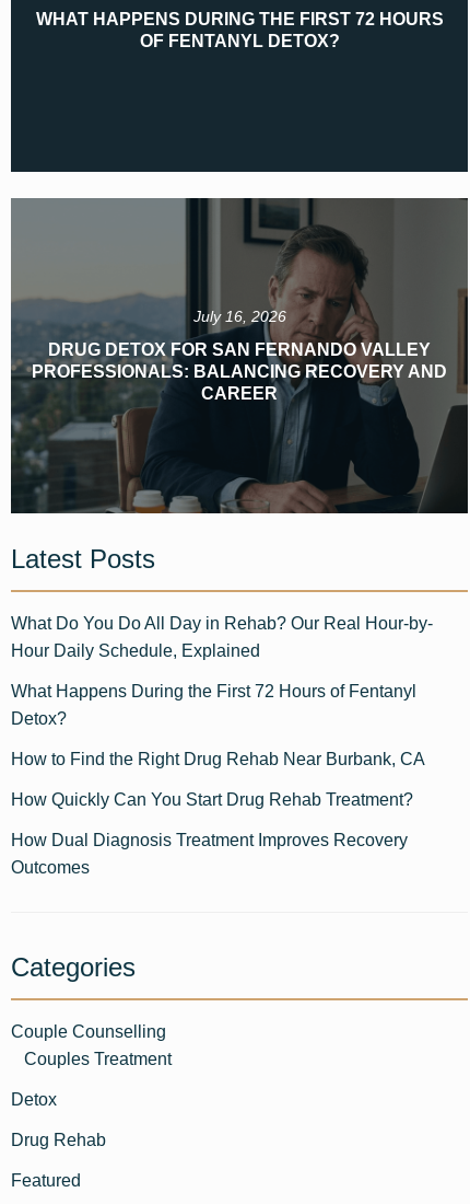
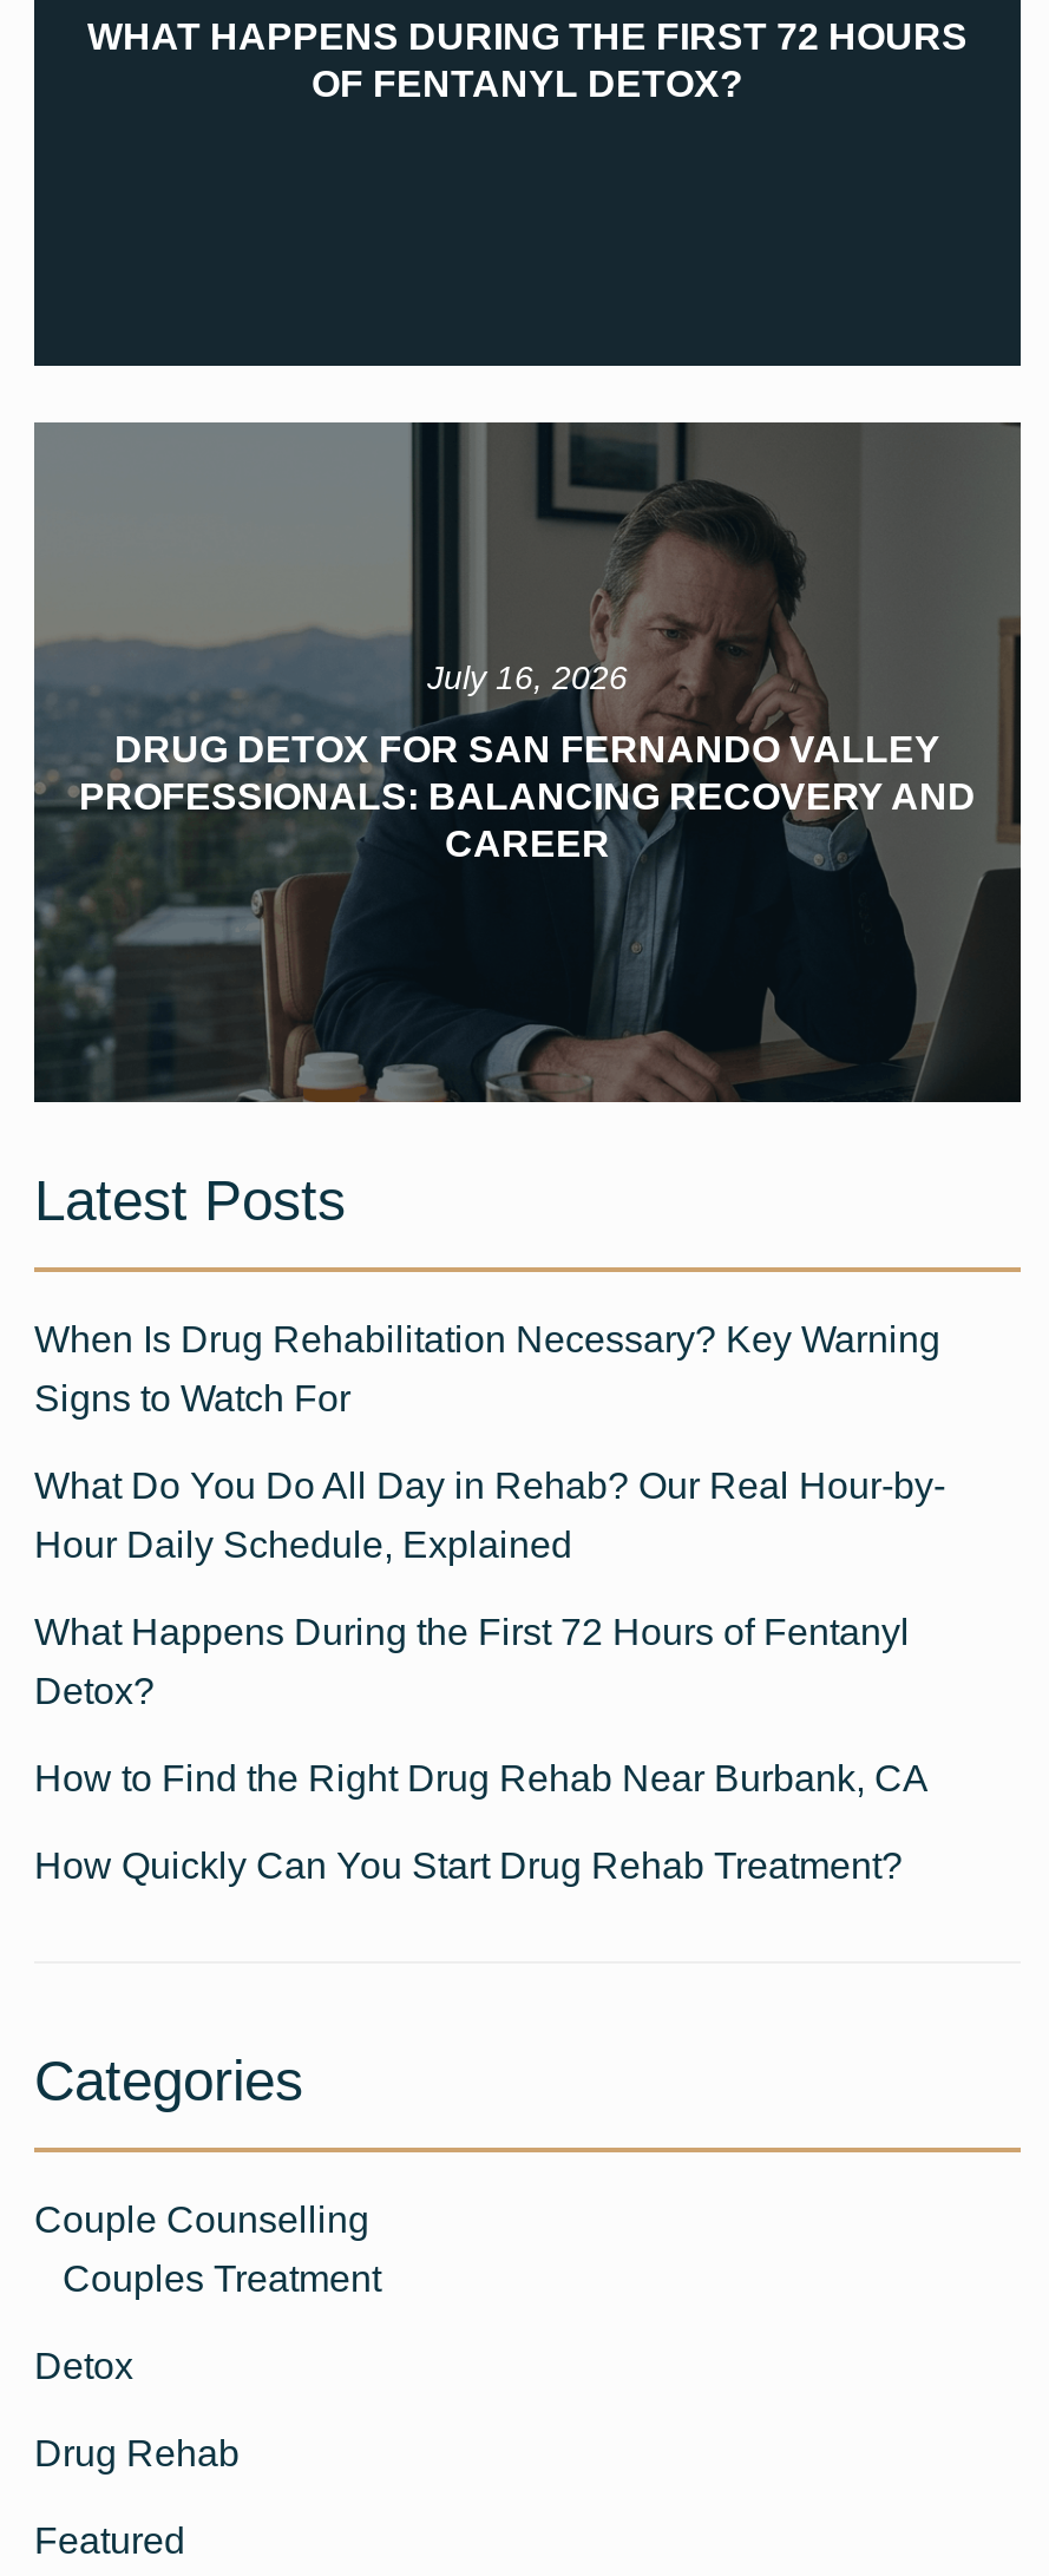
+ When Is Drug Rehabilitation Necessary? Key Warning
+ Signs to Watch For

moved down: What Do You Do All Day in Rehab? Our Real Hour-by- | Hour Daily Schedule, Explained | What Happens During the First 72 Hours of Fentanyl | Detox? | How to Find the Right Drug Rehab Near Burbank, CA | How Quickly Can You Start Drug Rehab Treatment?

- How Dual Diagnosis Treatment Improves Recovery
- Outcomes
